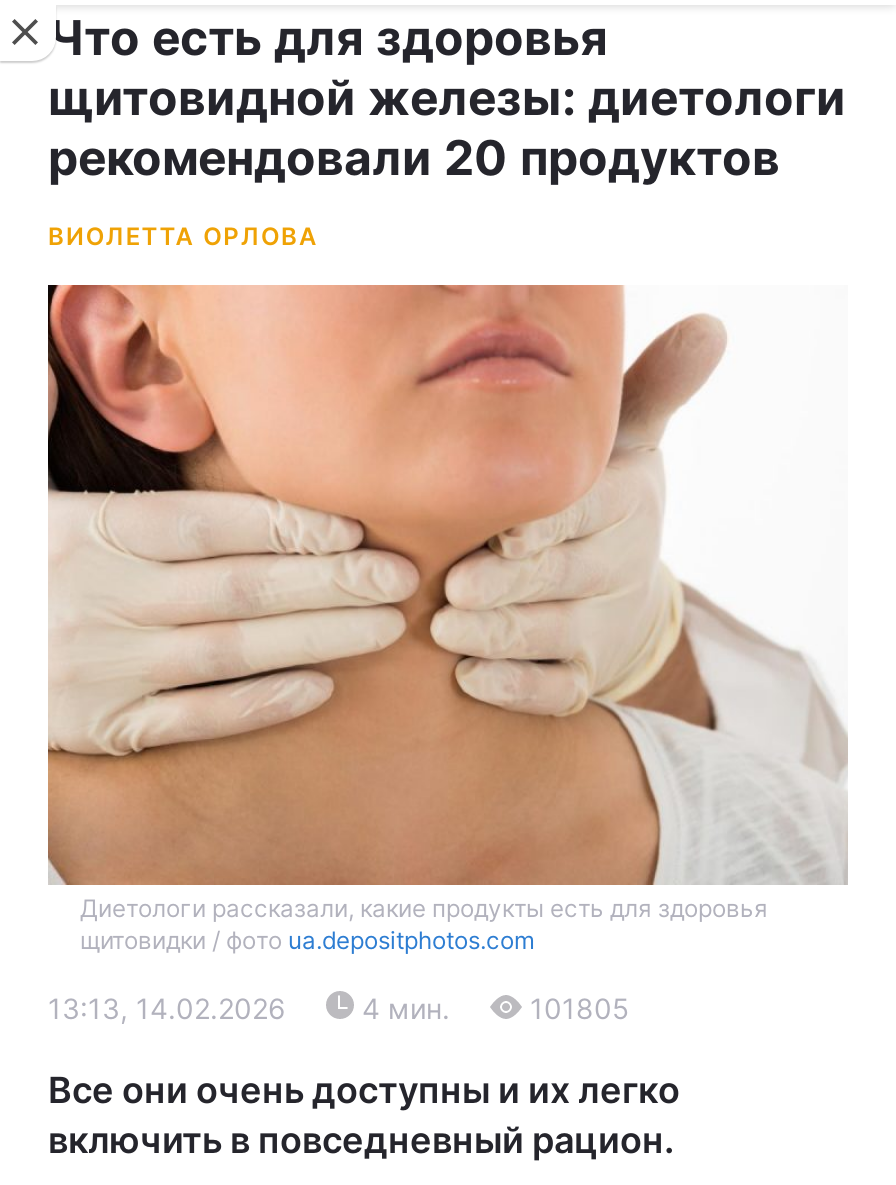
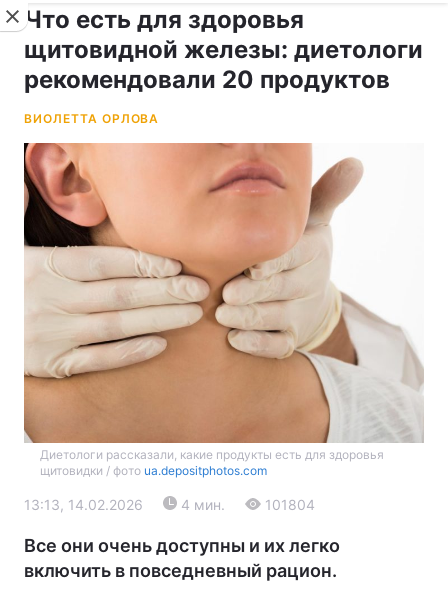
- 101805
+ 101804
